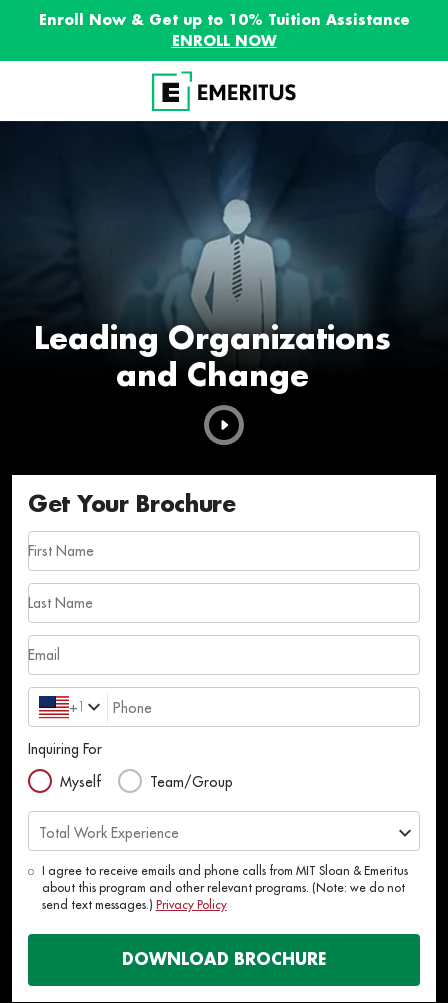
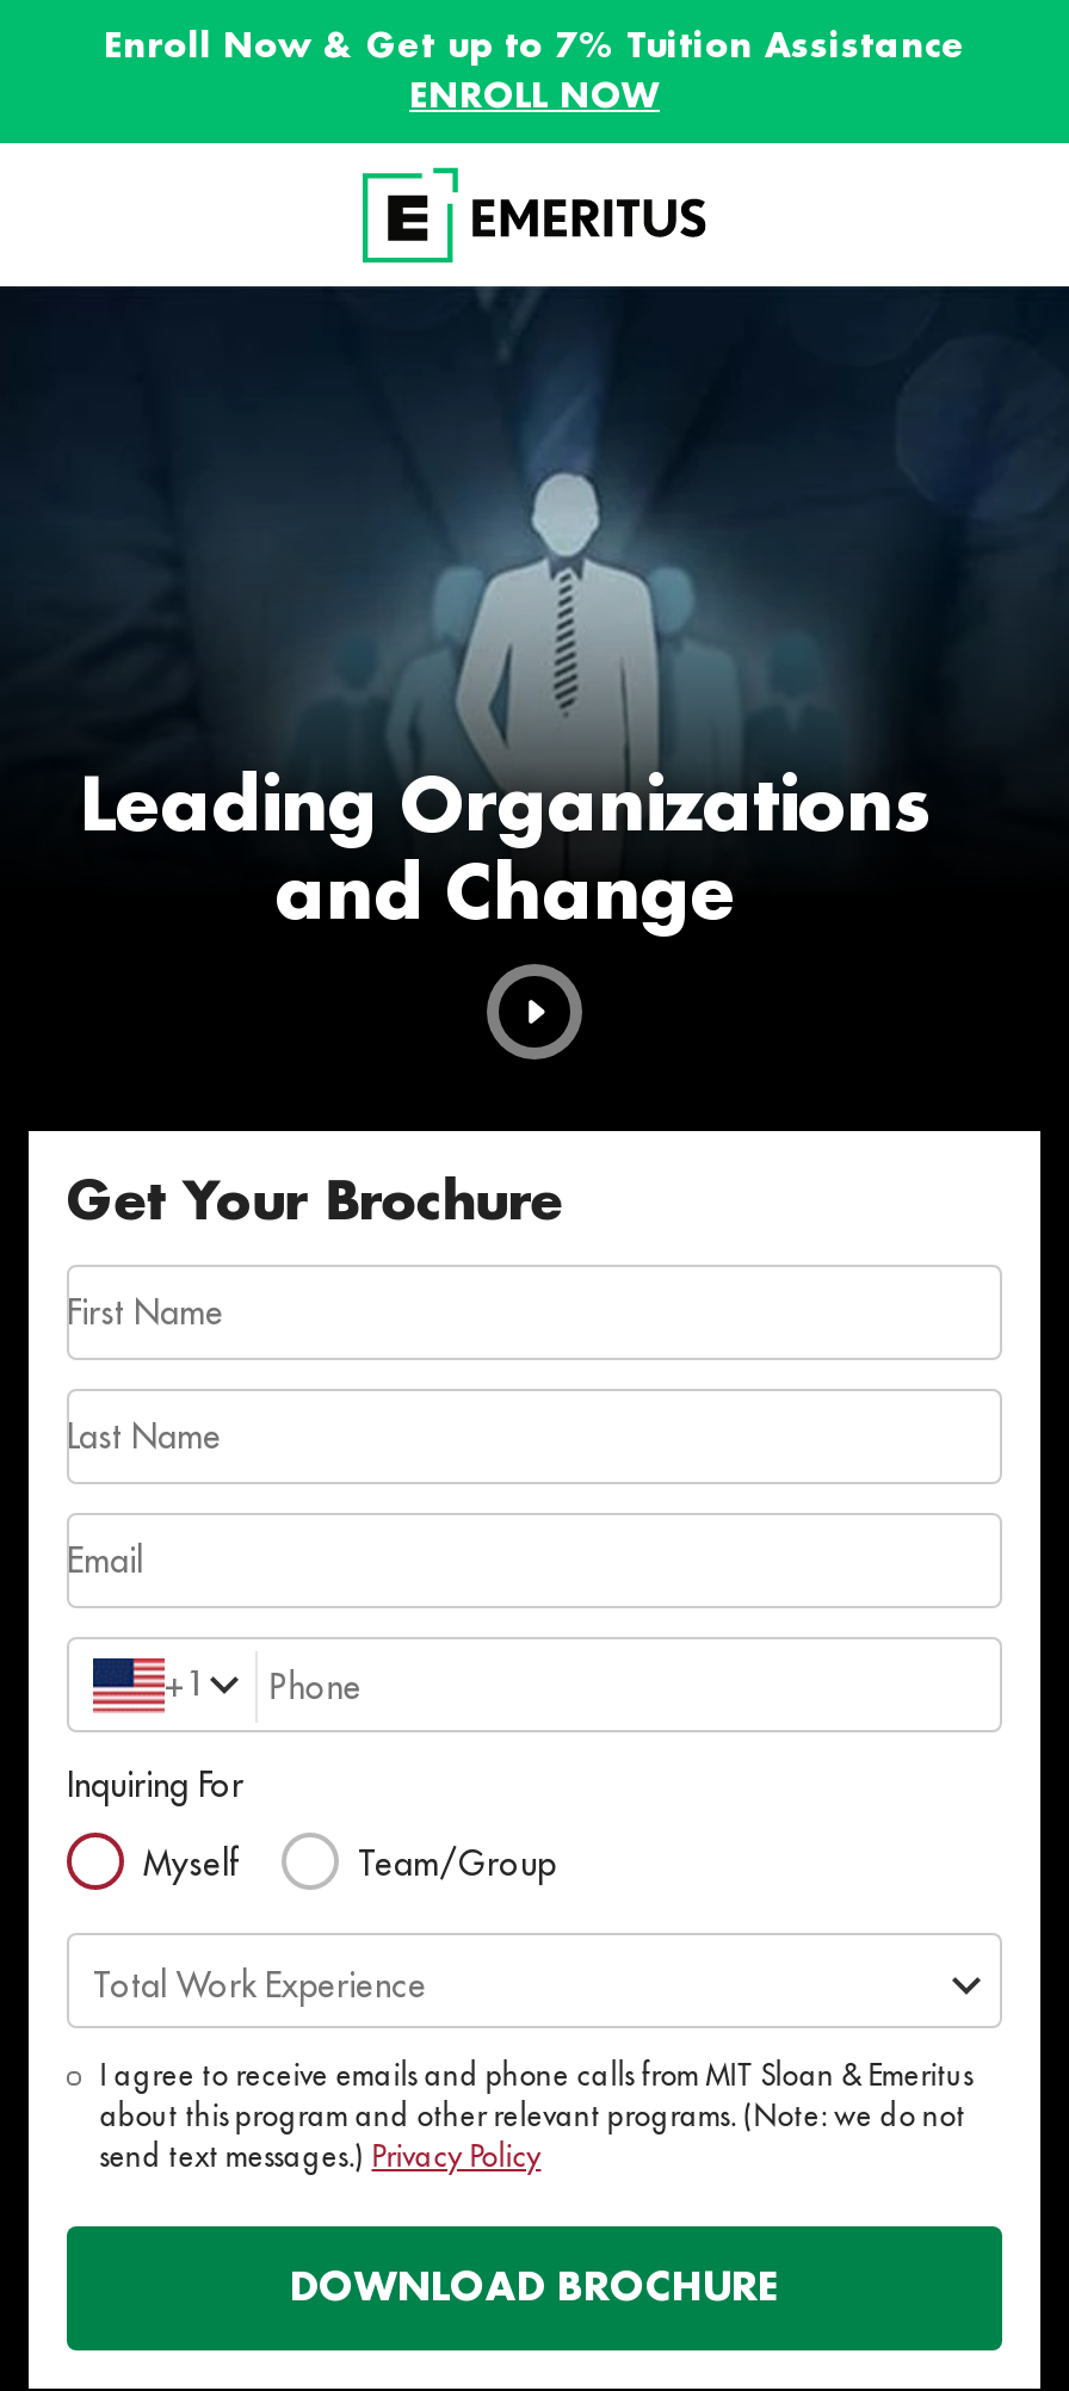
- Enroll Now & Get up to 10% Tuition Assistance
+ Enroll Now & Get up to 7% Tuition Assistance
